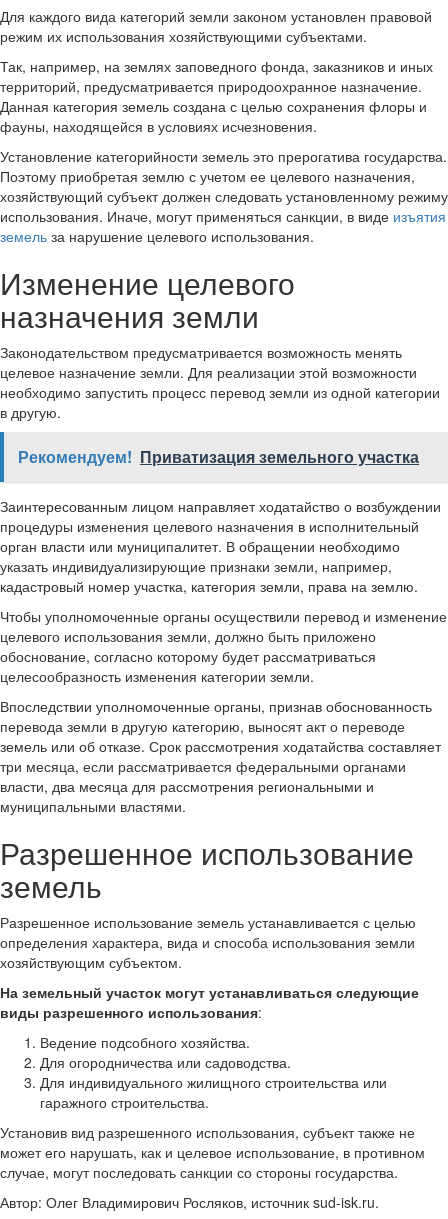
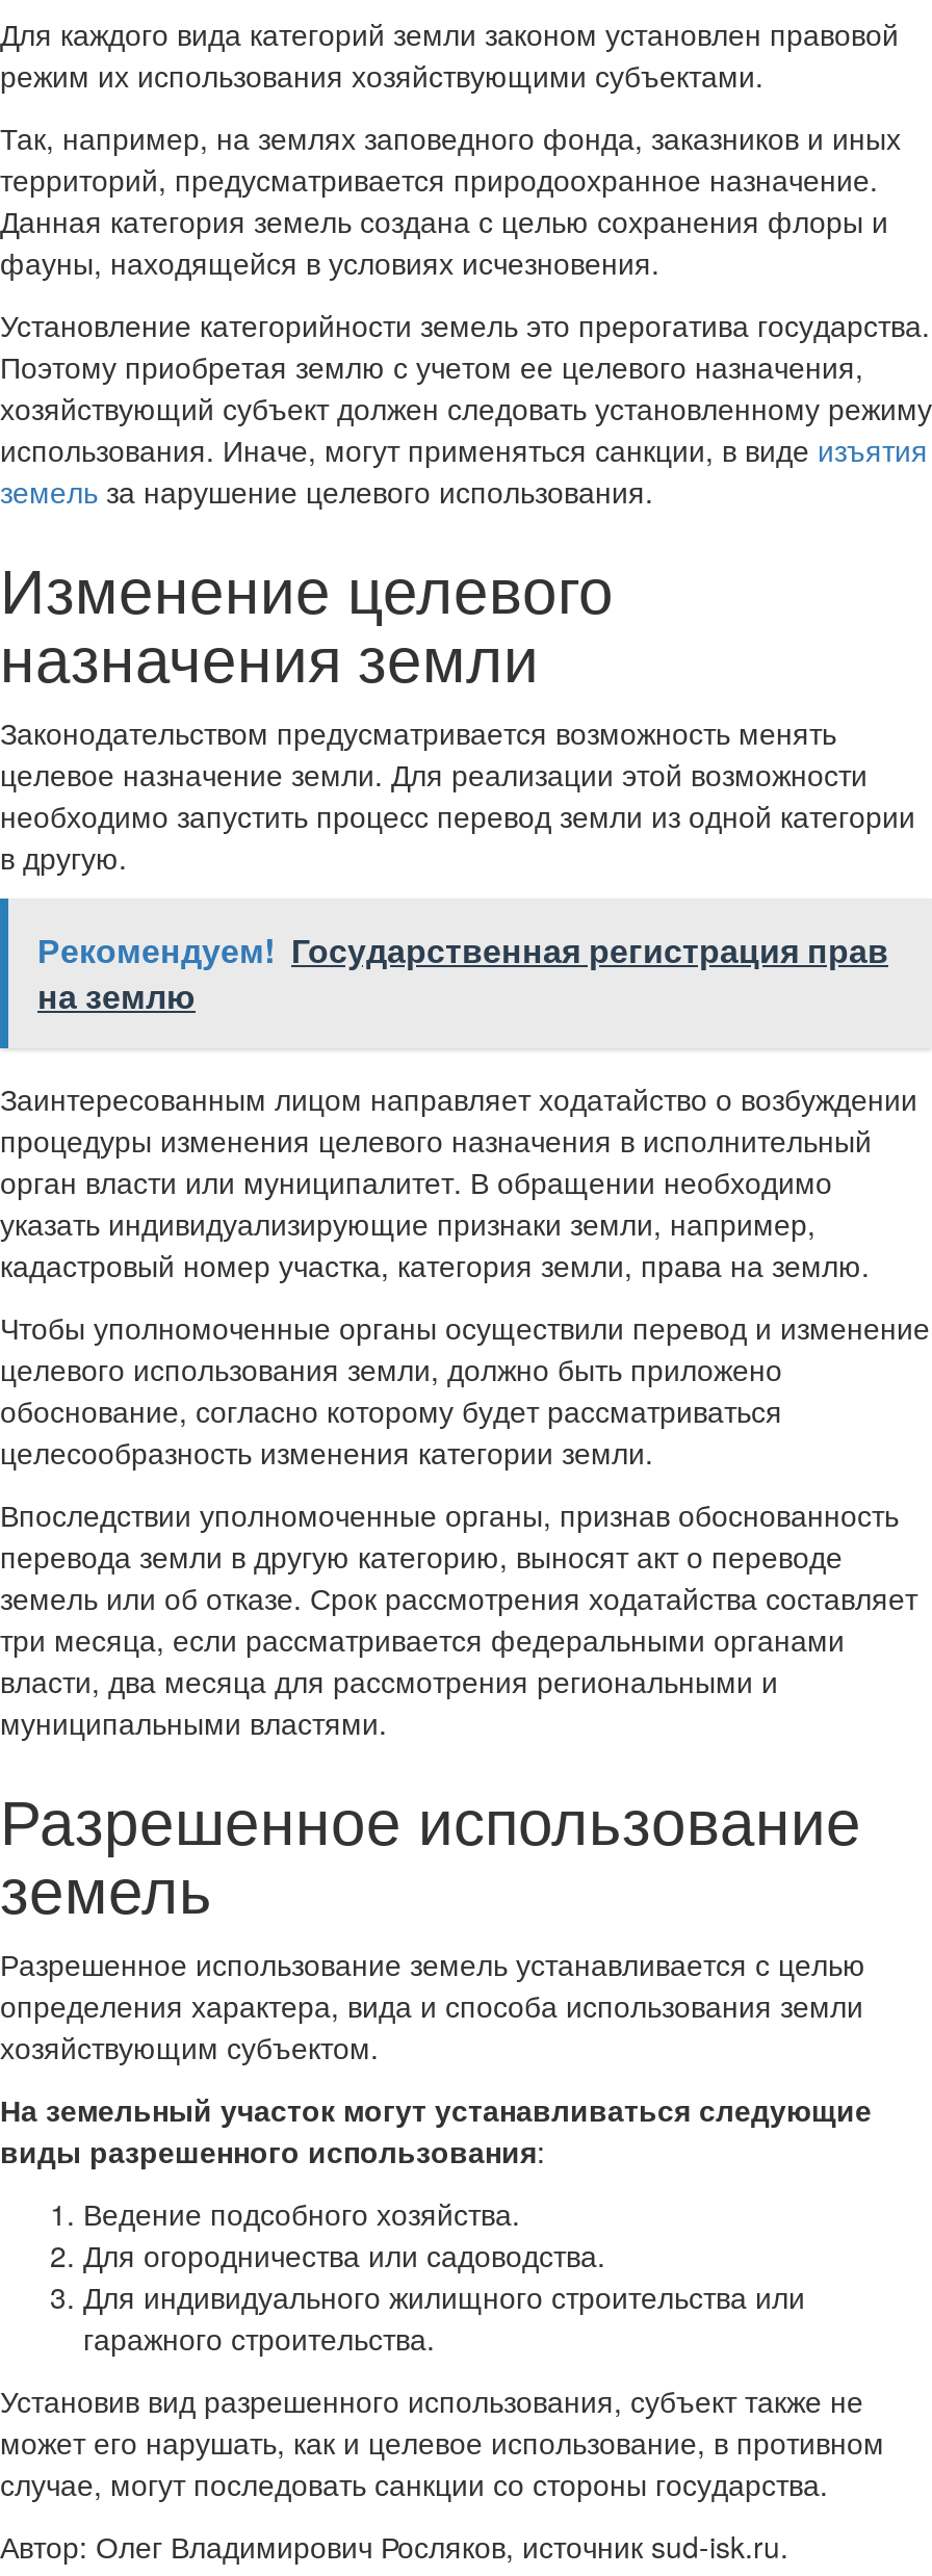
- Рекомендуем! Приватизация земельного участка
+ Рекомендуем! Государственная регистрация прав
+ на землю
